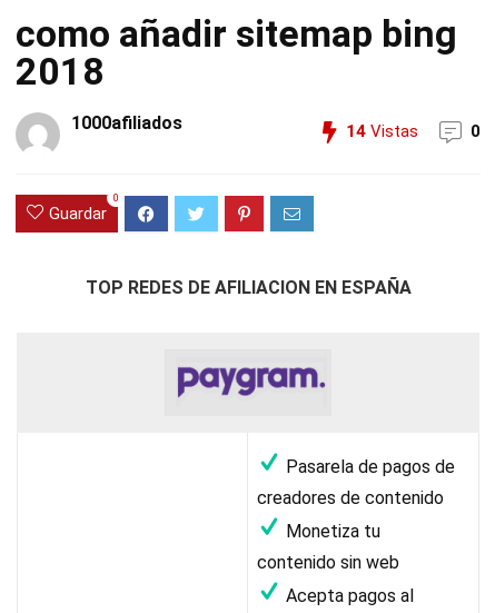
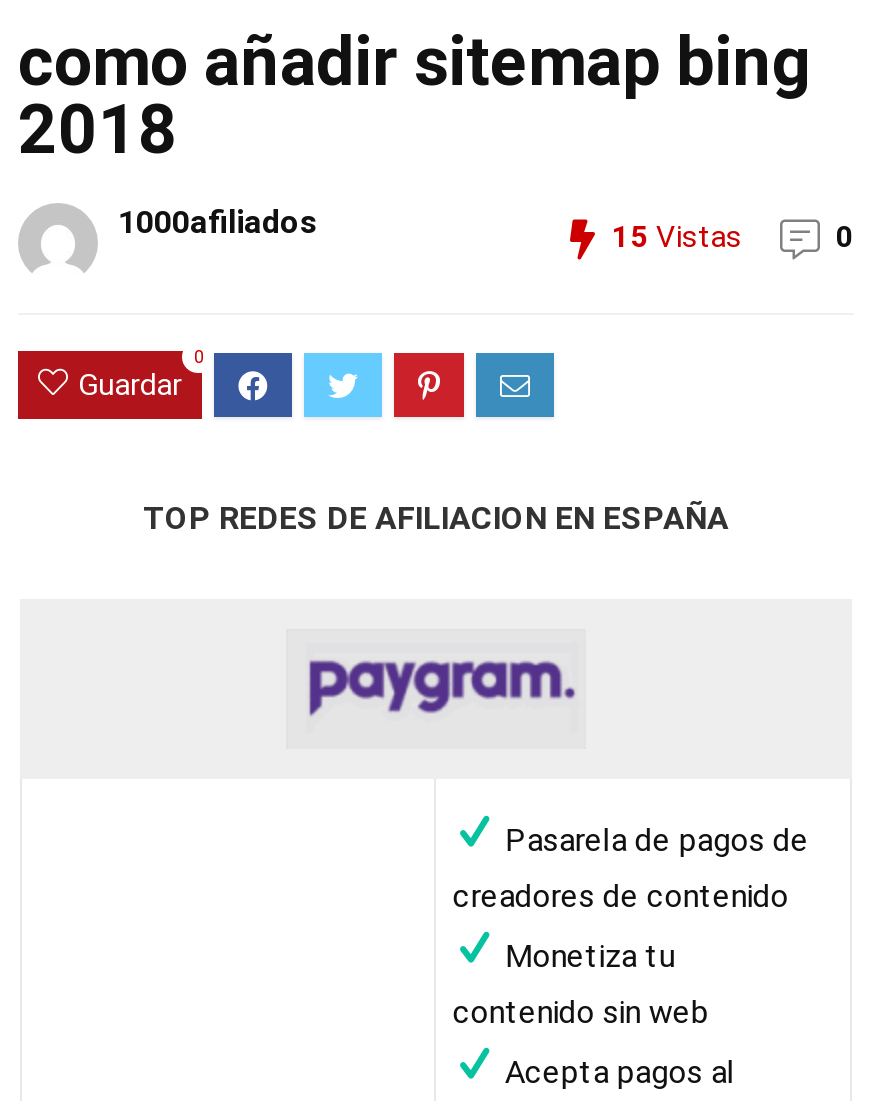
- 14 Vistas
+ 15 Vistas
